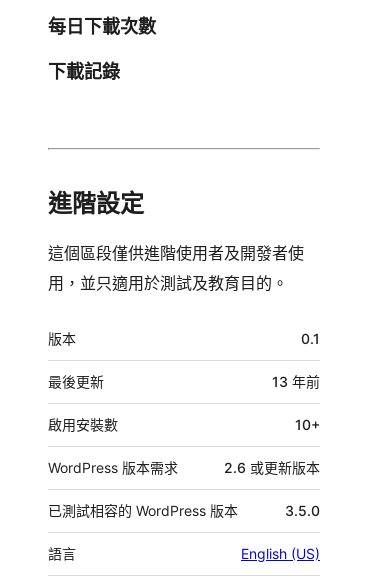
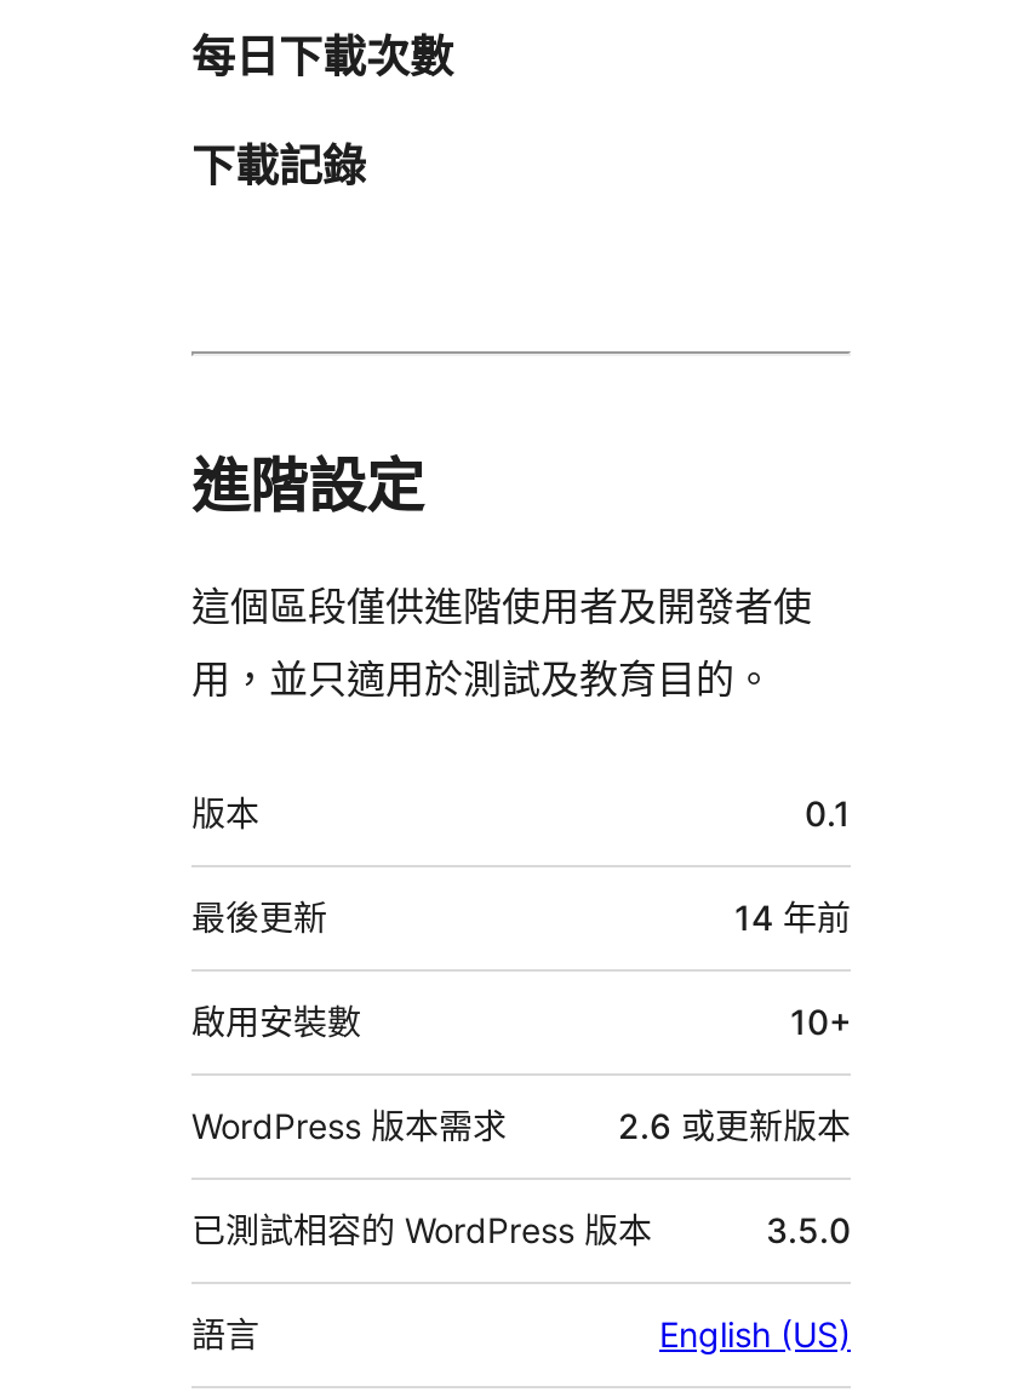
- 13 年前
+ 14 年前
